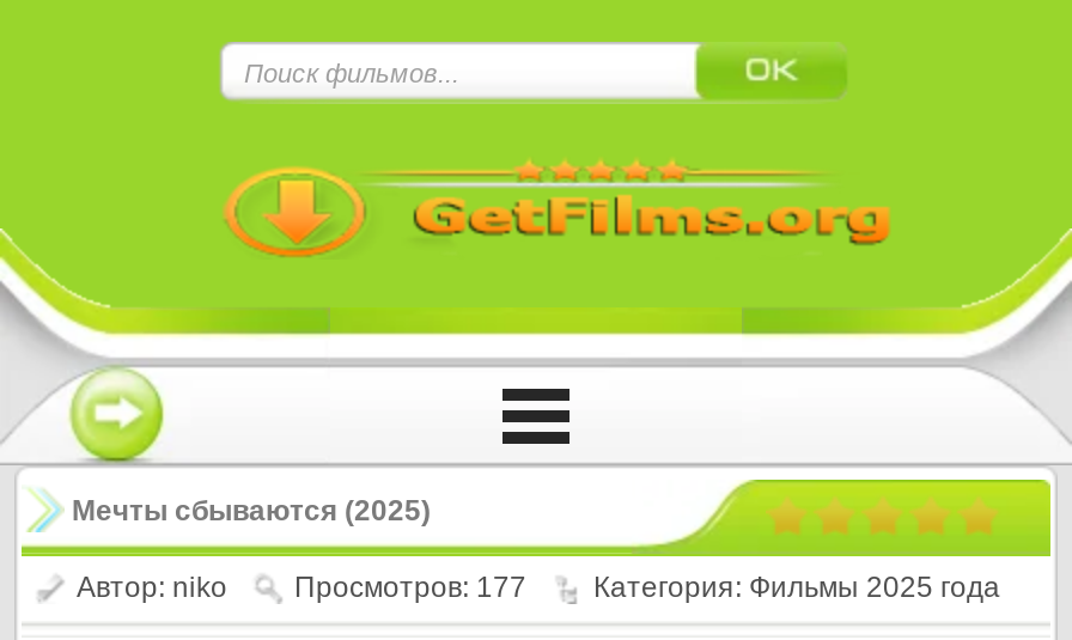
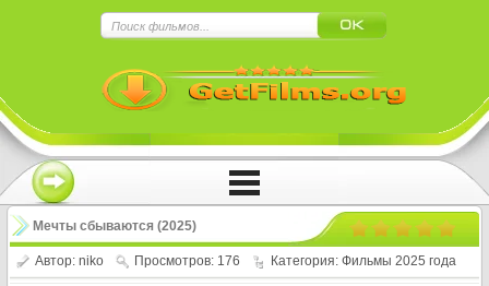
- Просмотров: 177
+ Просмотров: 176
